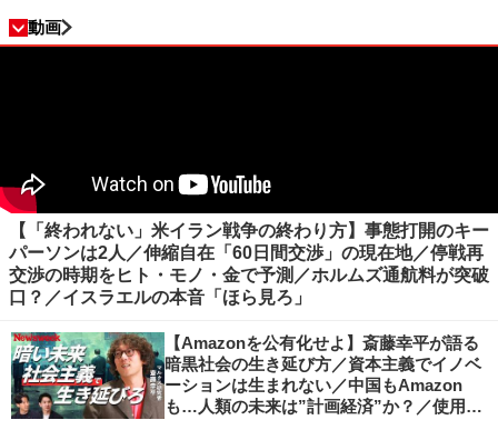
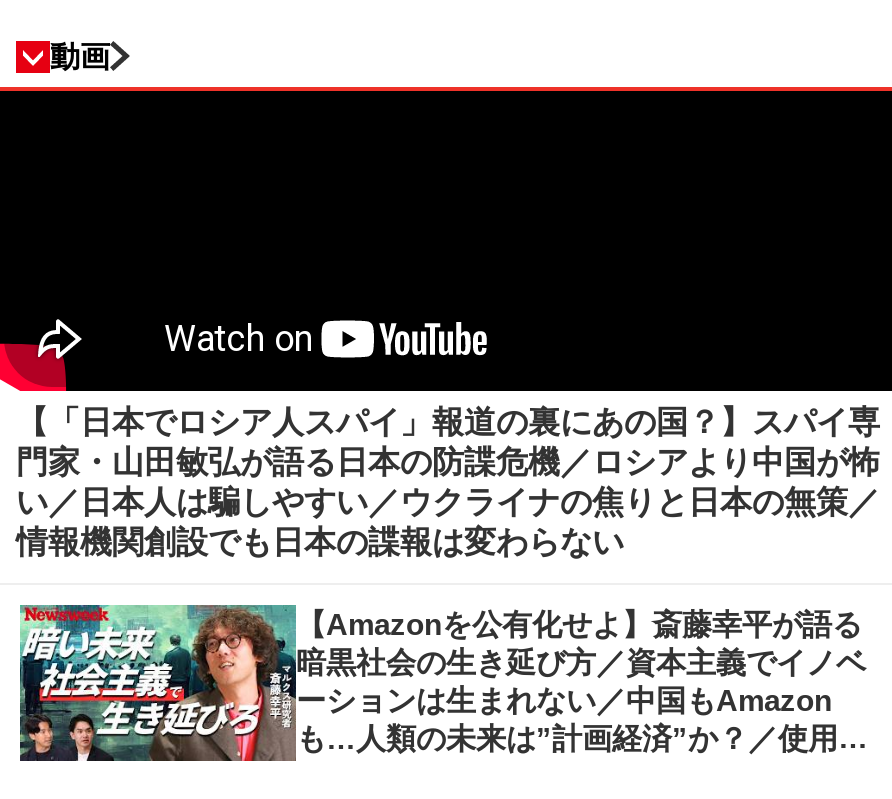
- 【「終われない」米イラン戦争の終わり方】事態打開のキー
- パーソンは2人／伸縮自在「60日間交渉」の現在地／停戦再
- 交渉の時期をヒト・モノ・金で予測／ホルムズ通航料が突破
- 口？／イスラエルの本音「ほら見ろ」
+ 【「日本でロシア人スパイ」報道の裏にあの国？】スパイ専
+ 門家・山田敏弘が語る日本の防諜危機／ロシアより中国が怖
+ い／日本人は騙しやすい／ウクライナの焦りと日本の無策／
+ 情報機関創設でも日本の諜報は変わらない
